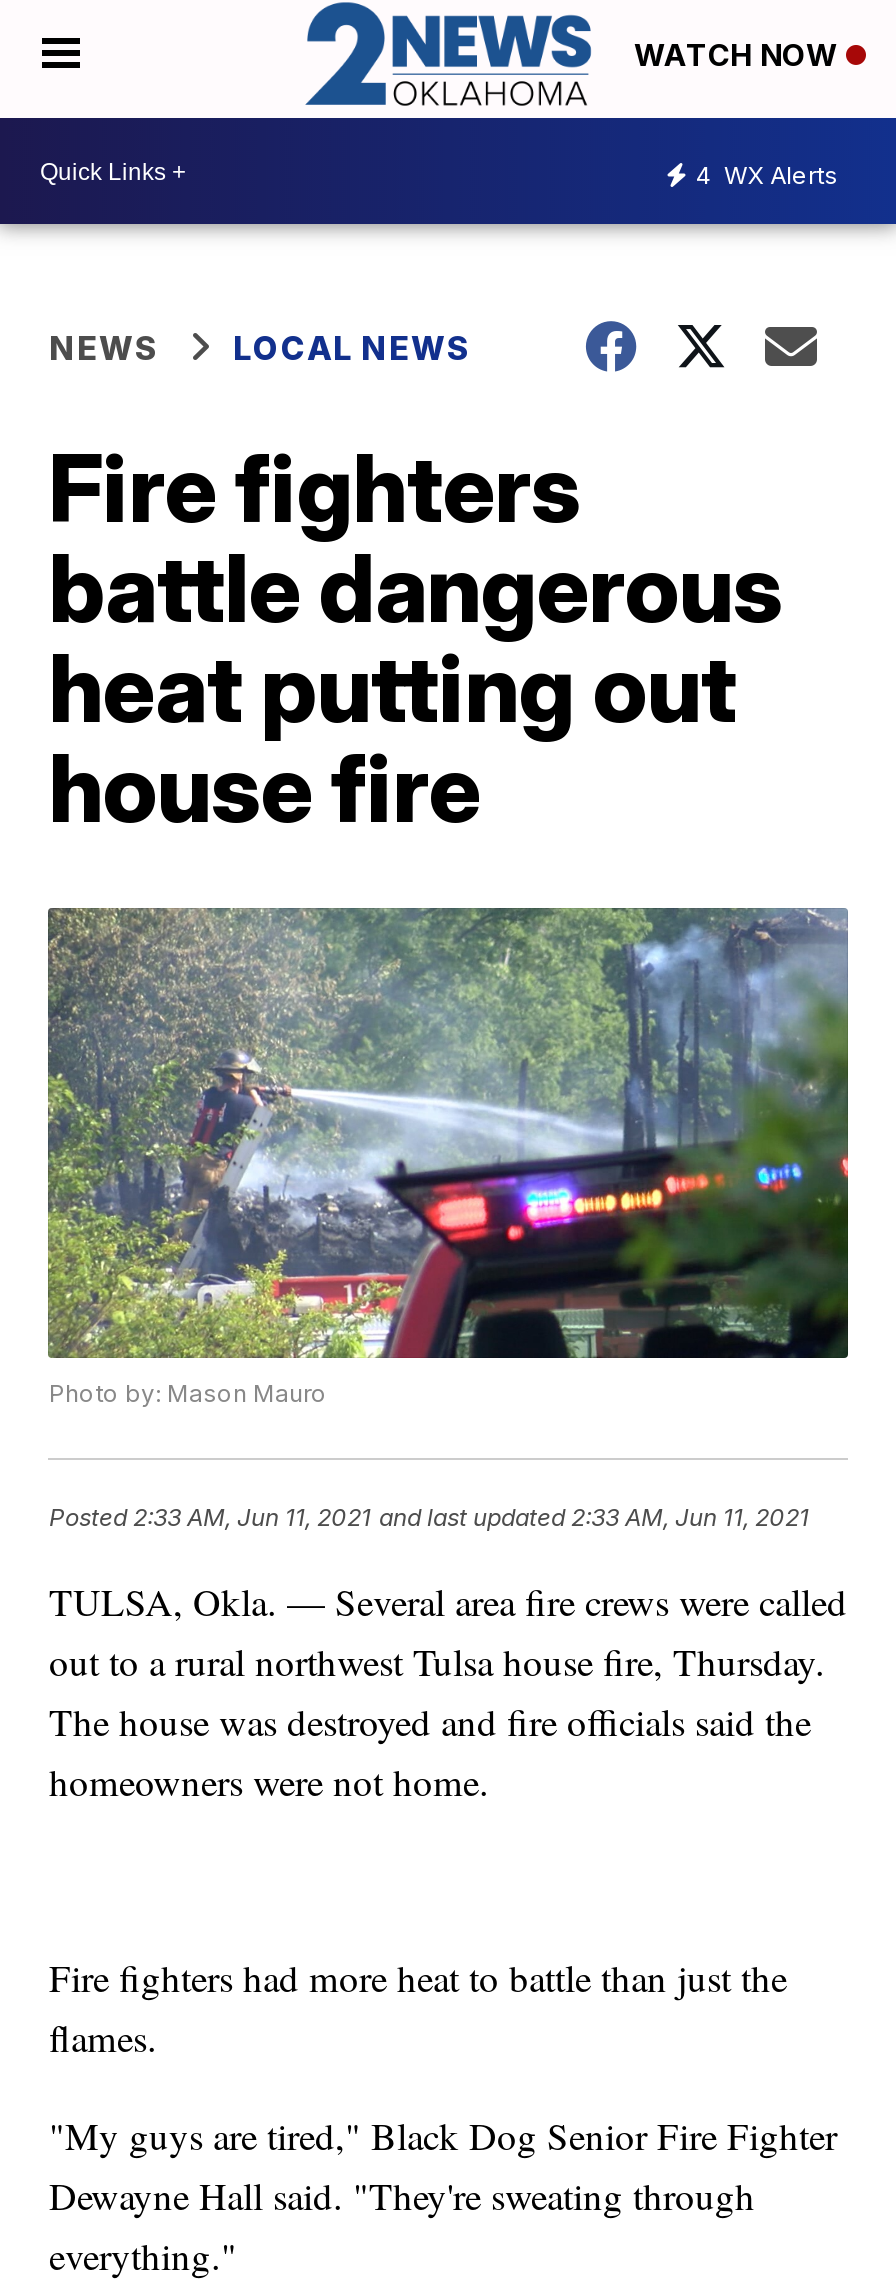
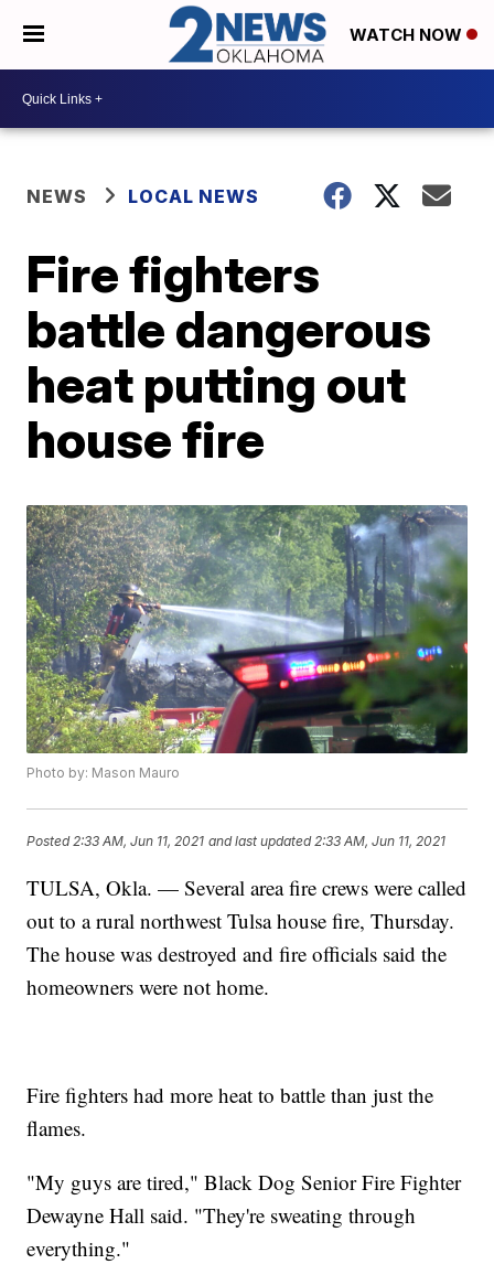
- 4 WX Alerts
